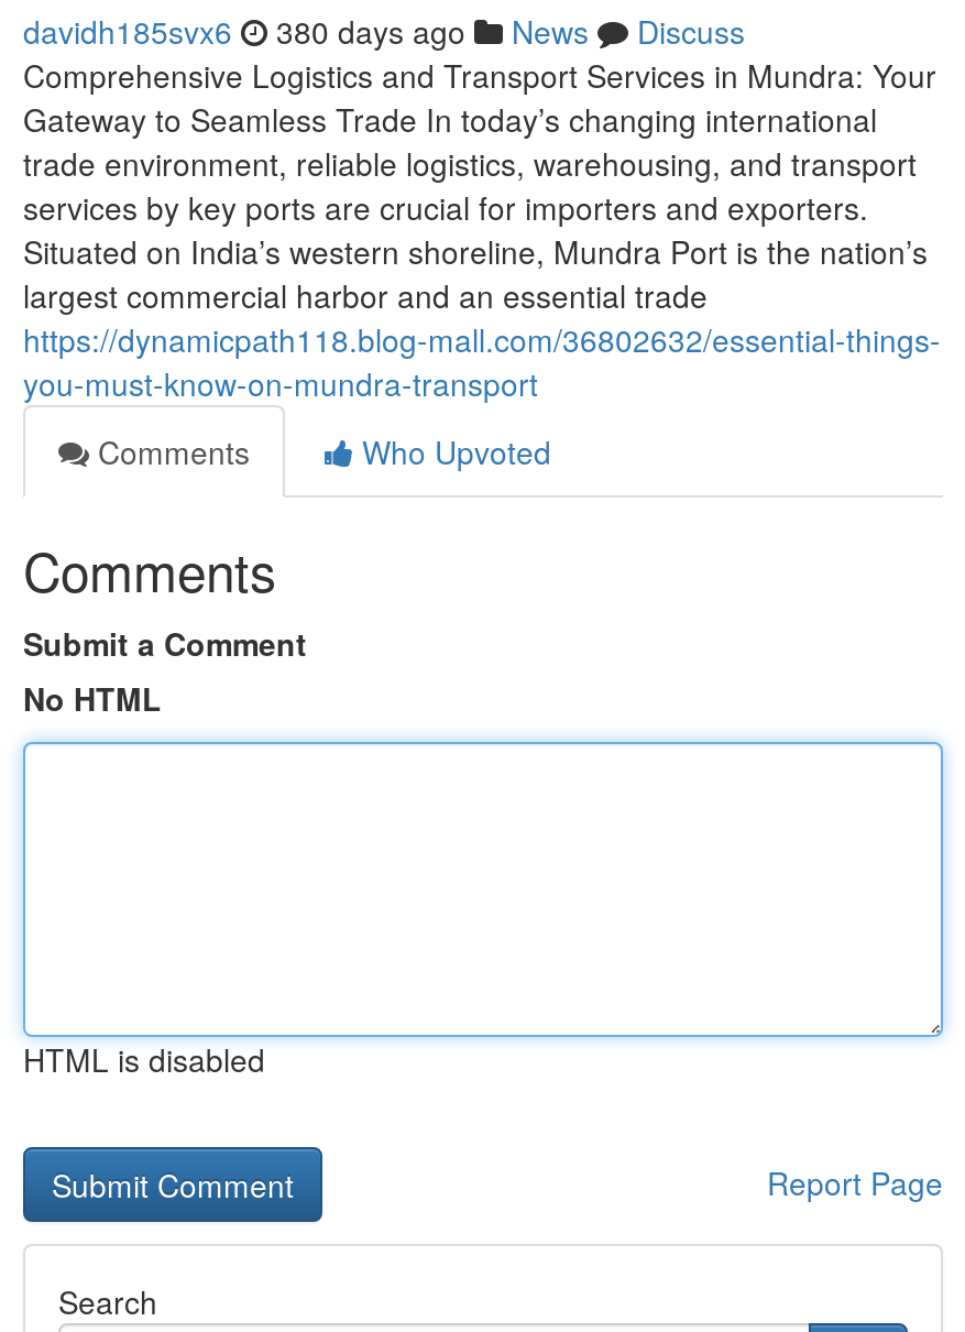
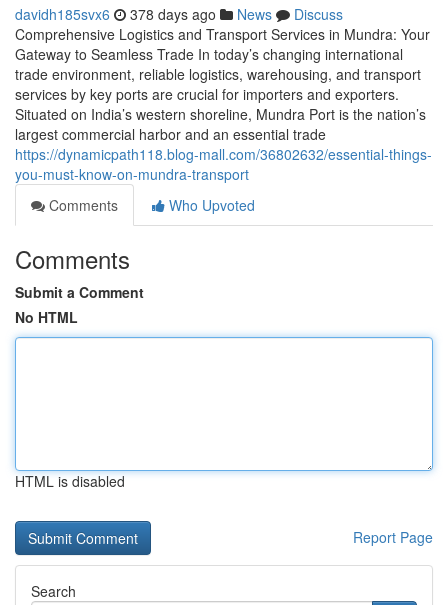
- davidh185svx6 380 days ago News Discuss
+ davidh185svx6 378 days ago News Discuss
